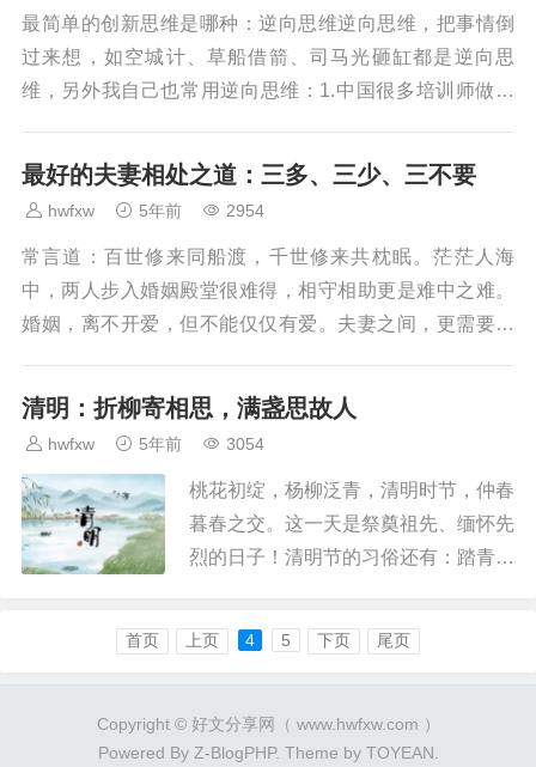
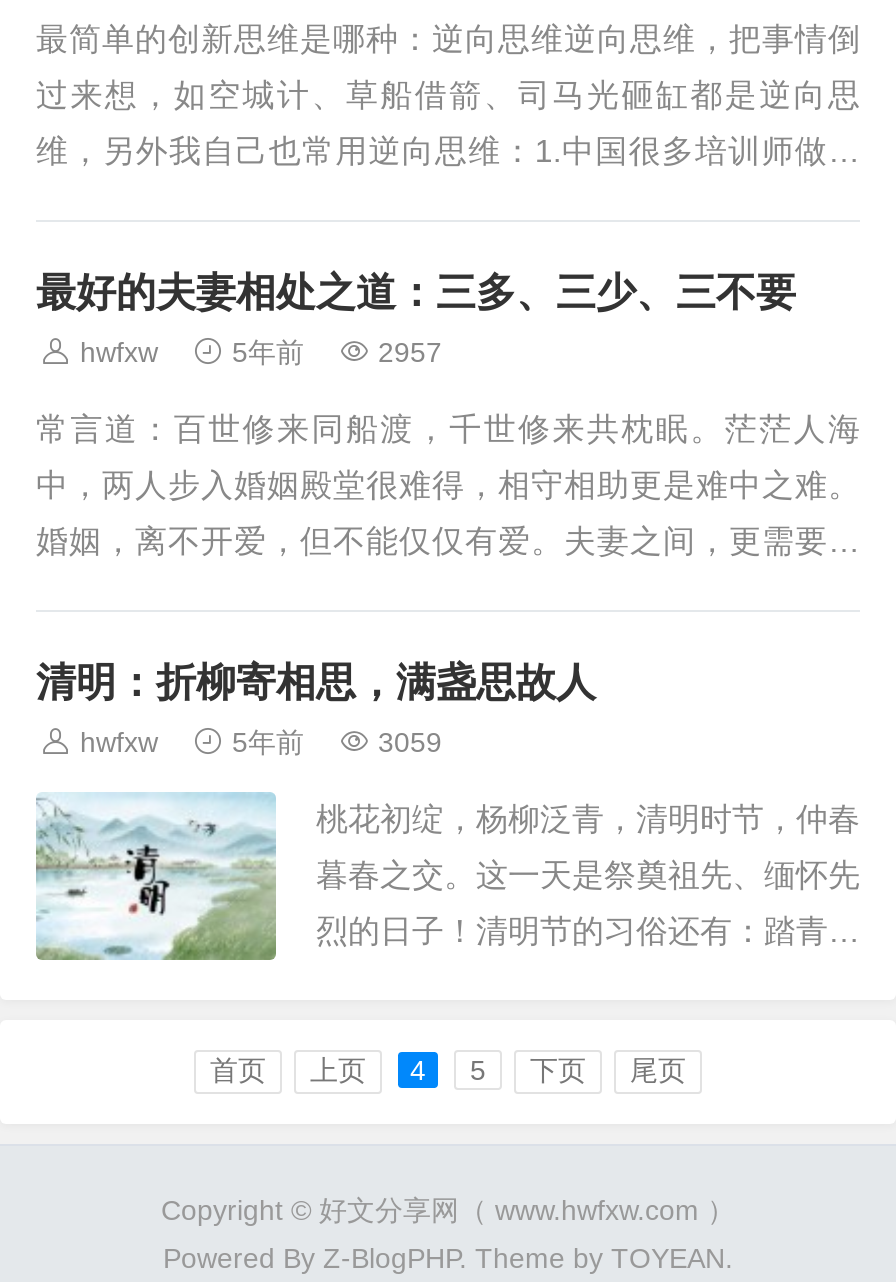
- 2954
+ 2957

- 3054
+ 3059
